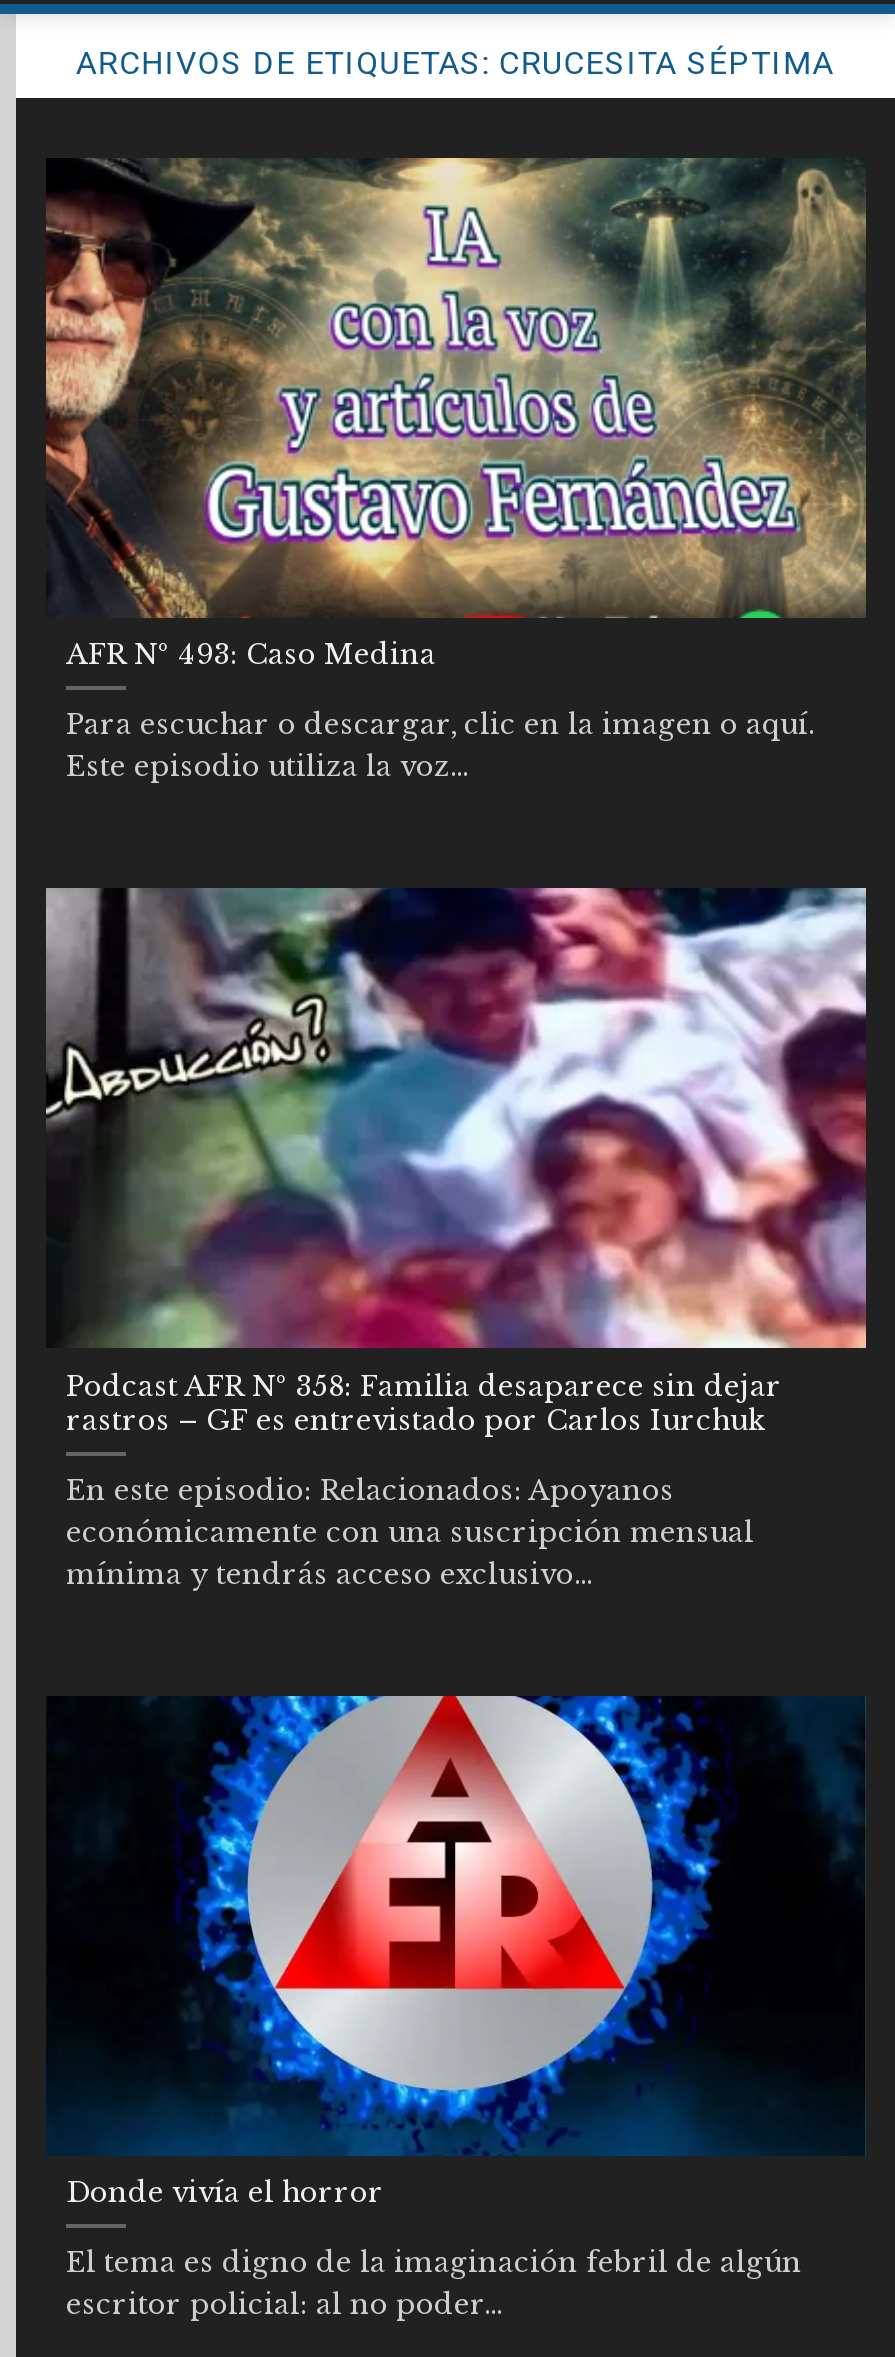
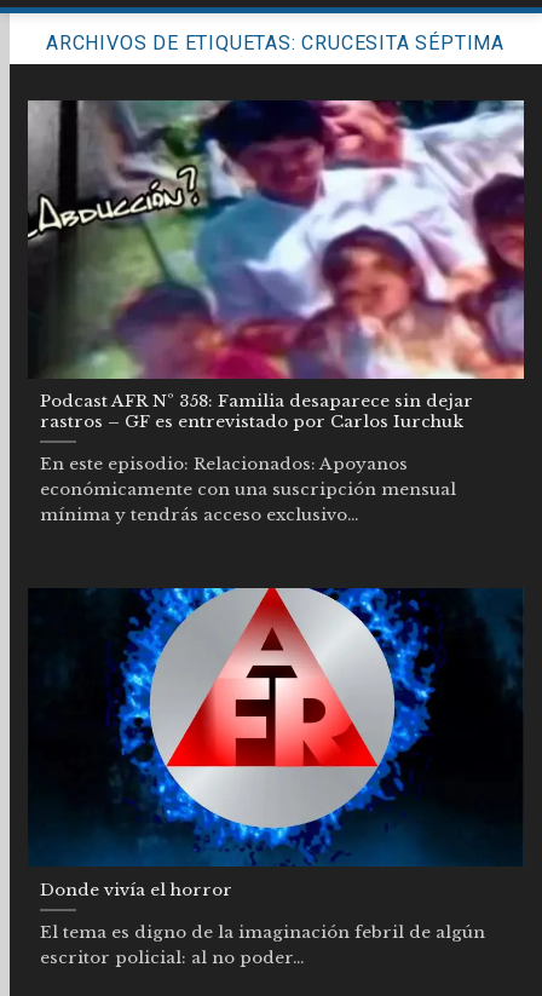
- [image]
- AFR Nº 493: Caso Medina
- Para escuchar o descargar, clic en la imagen o aquí.
- Este episodio utiliza la voz...
